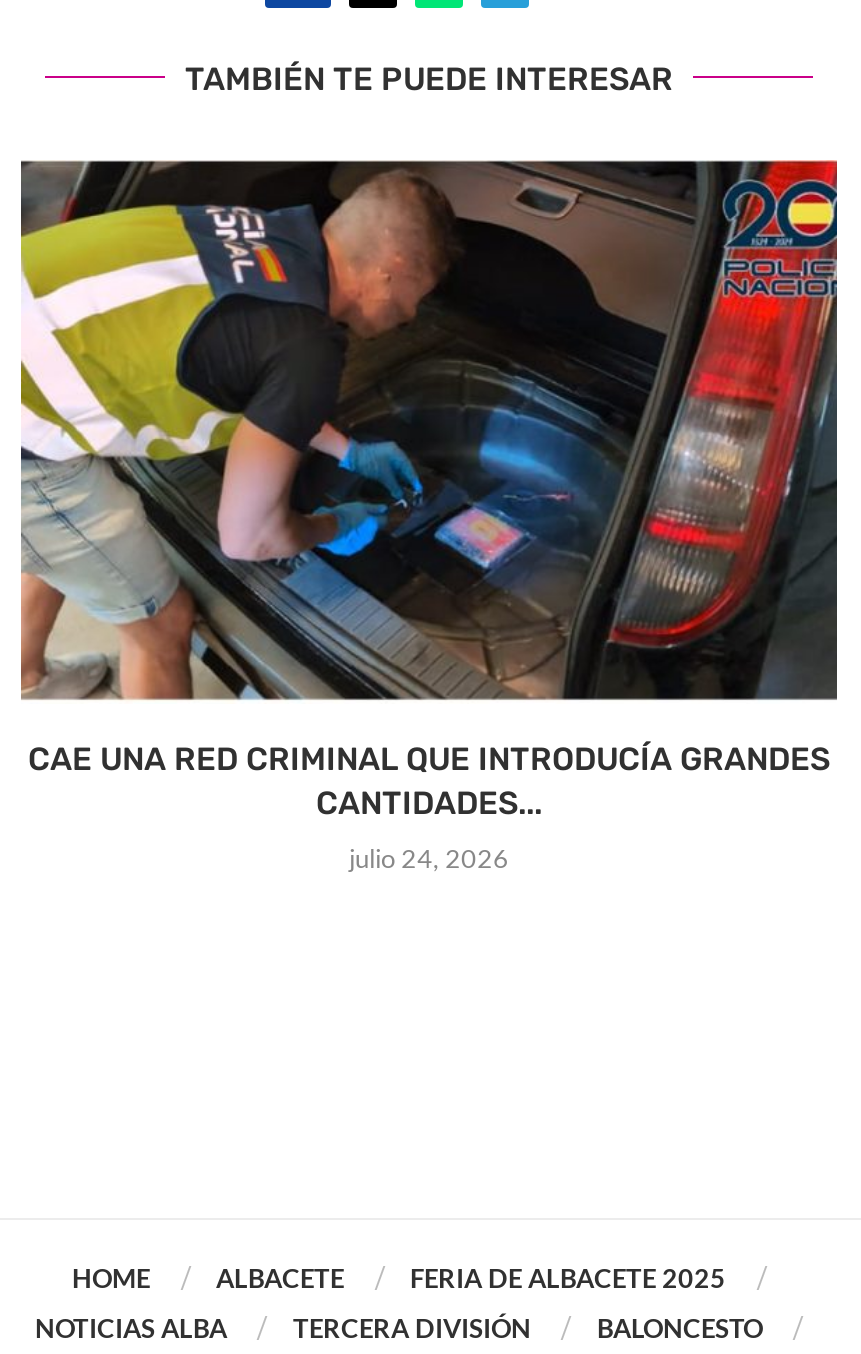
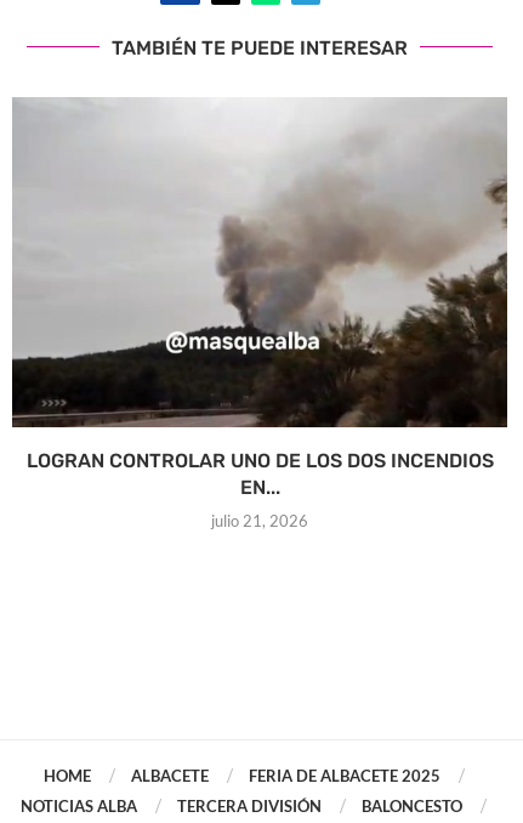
- [image]
- CAE UNA RED CRIMINAL QUE INTRODUCÍA GRANDES
- CANTIDADES...
+ [image]
+ LOGRAN CONTROLAR UNO DE LOS DOS INCENDIOS
+ EN...

- julio 24, 2026
+ julio 21, 2026
